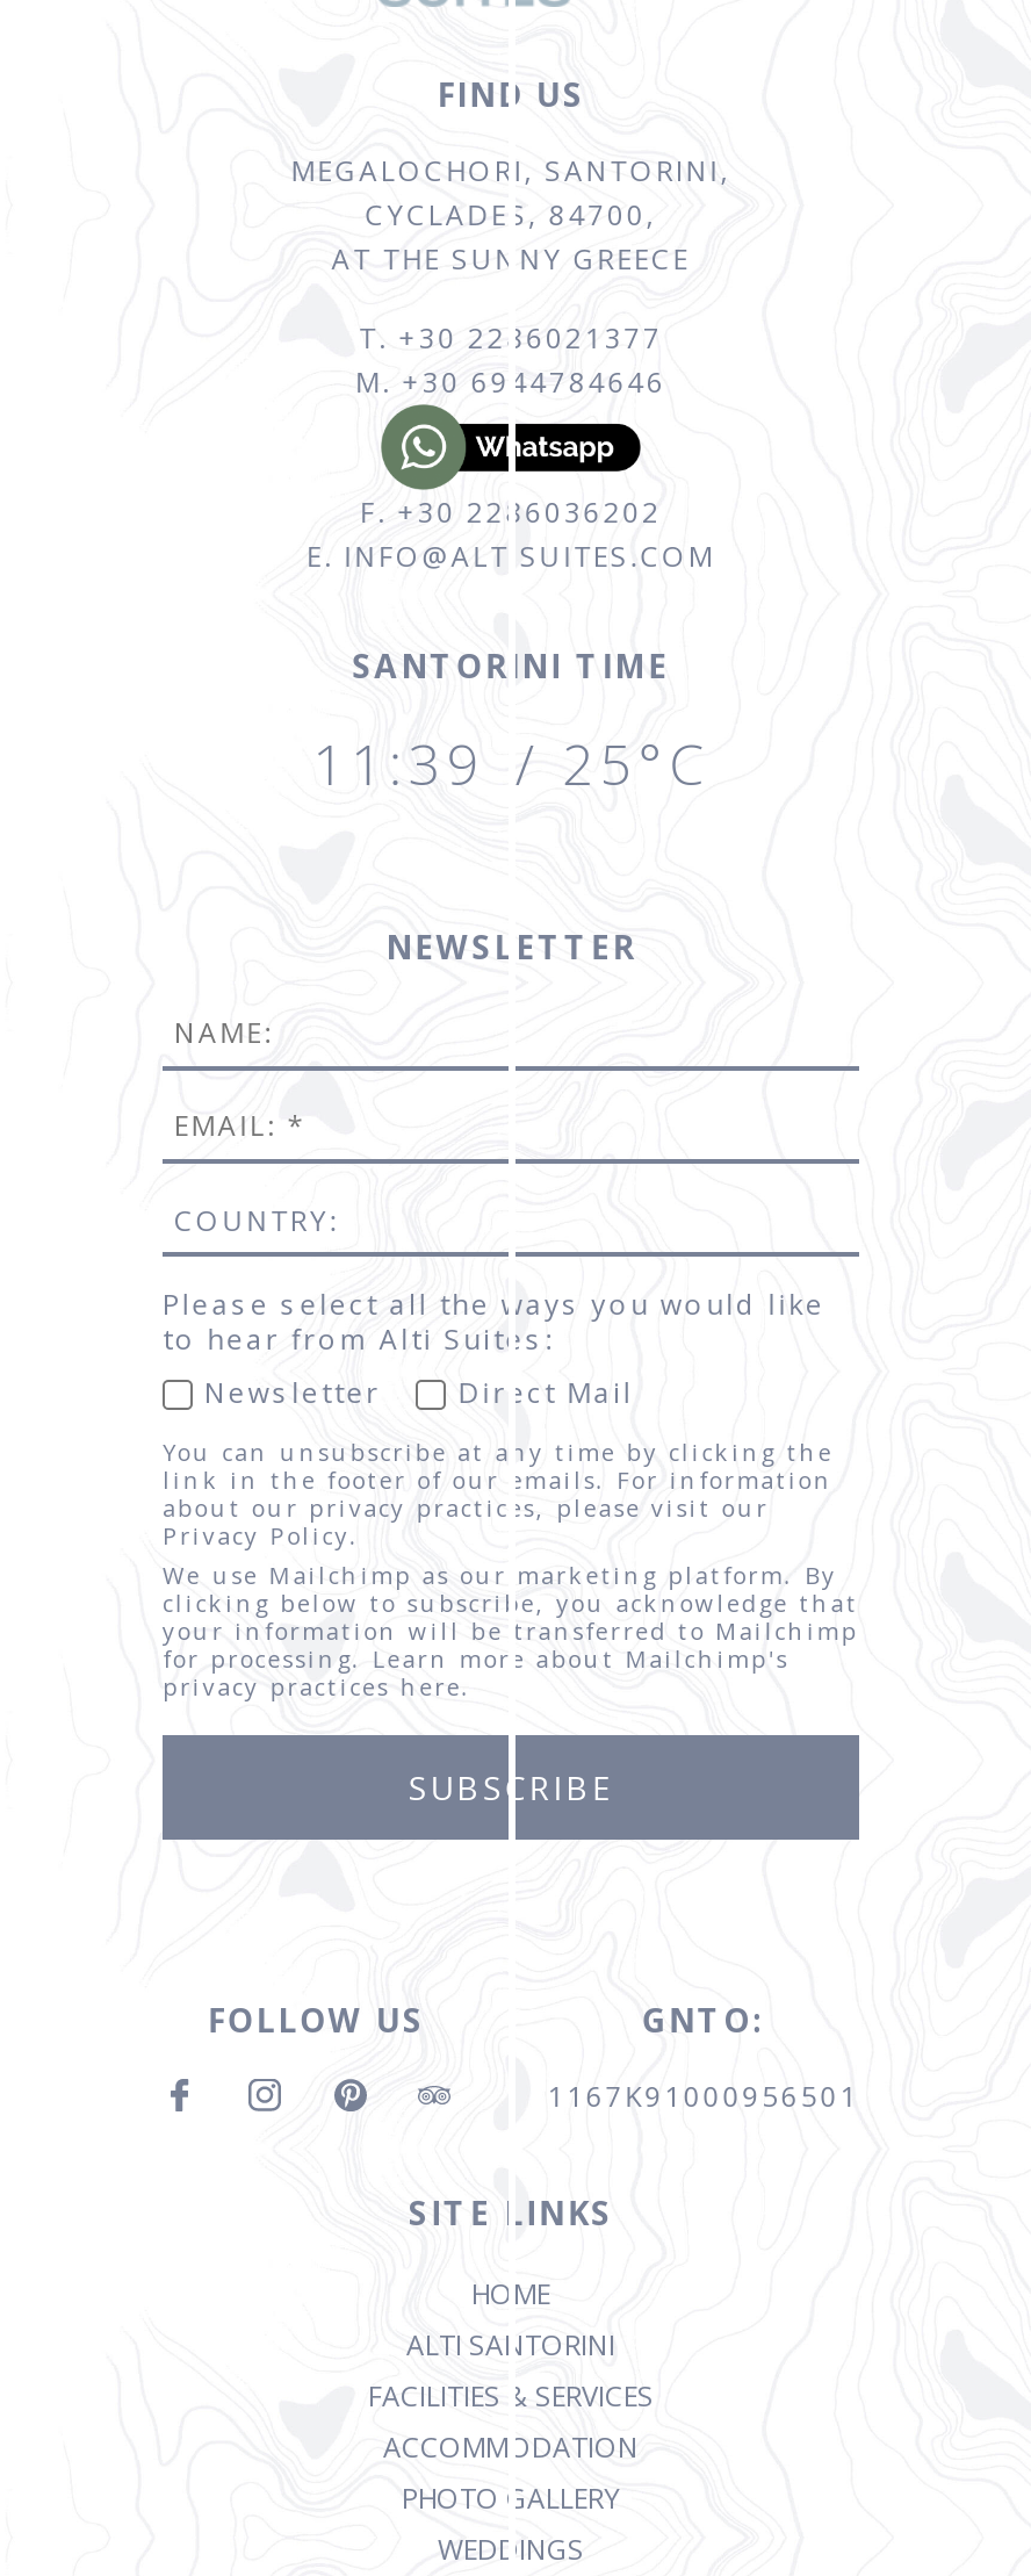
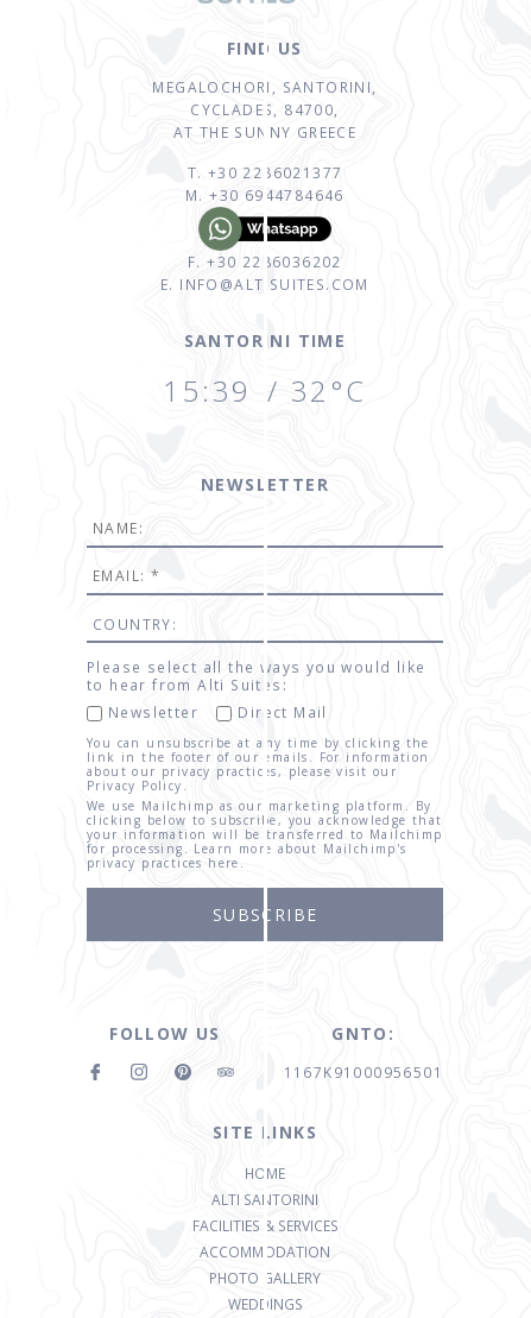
- 11:39
- 25°C
+ 15:39
+ 32°C
